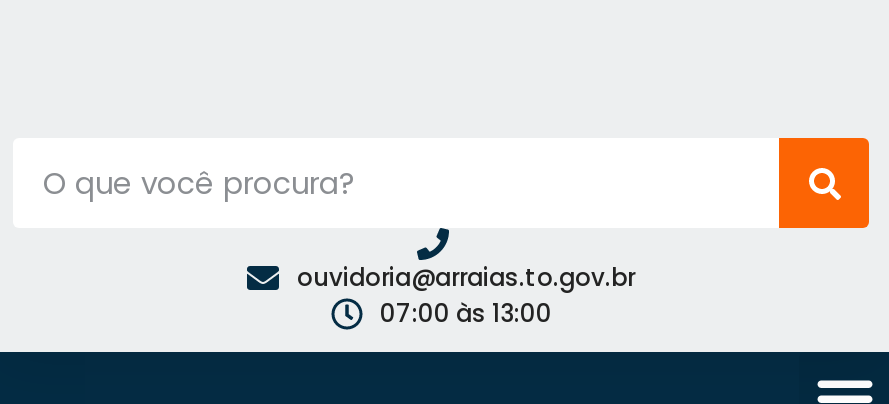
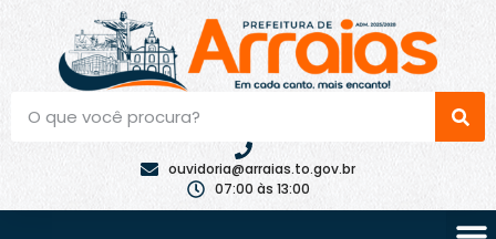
+ [image]
